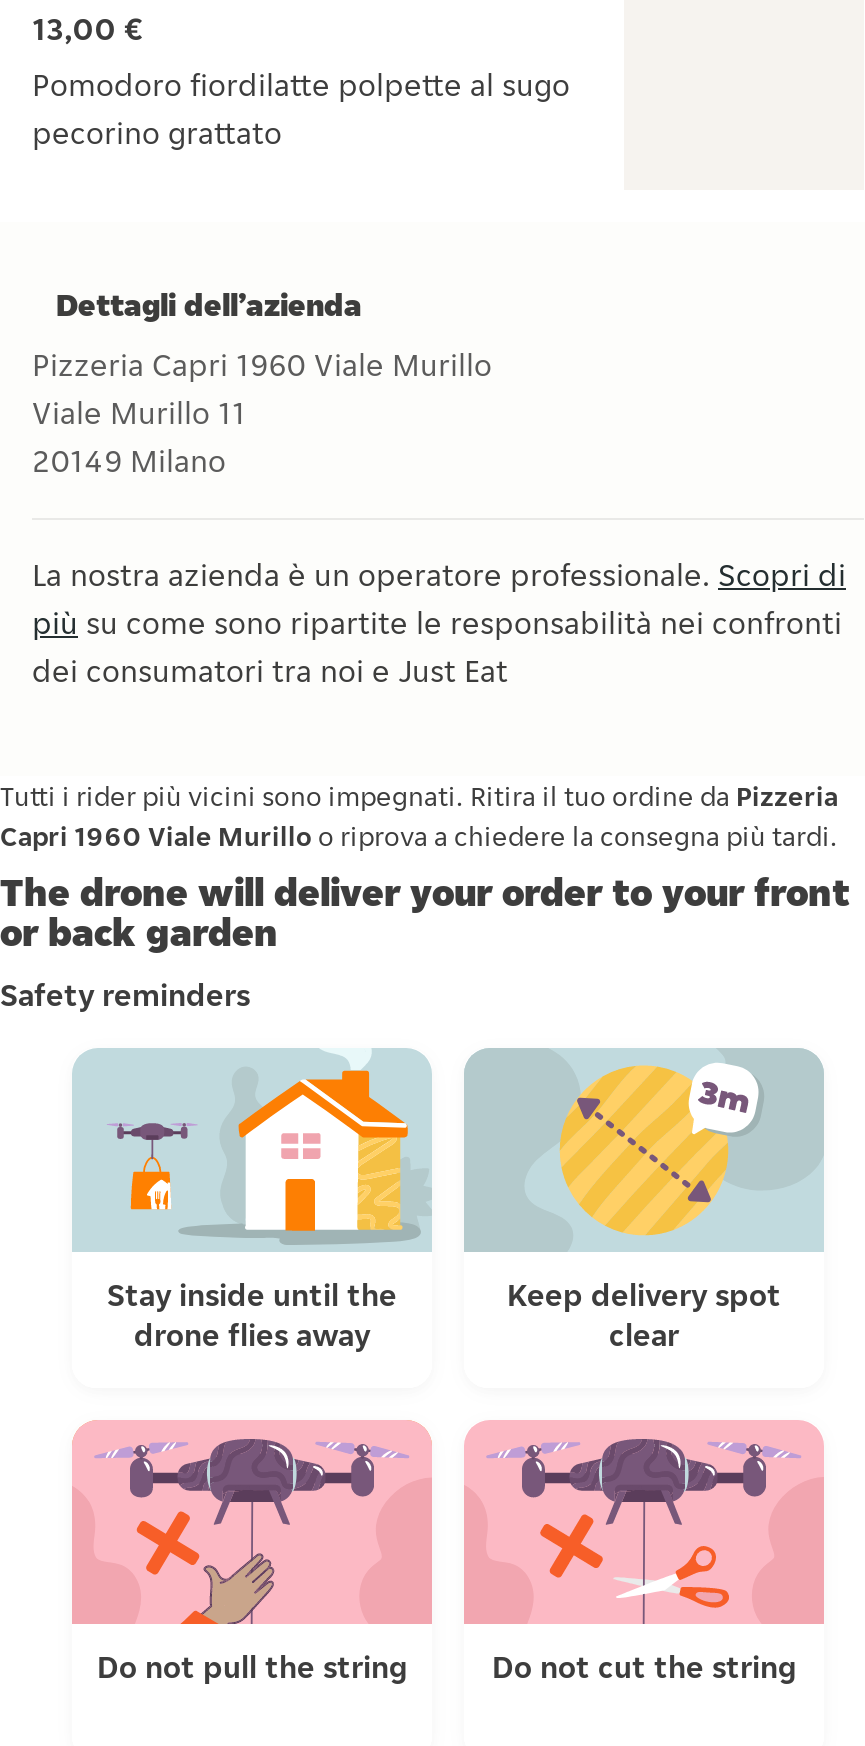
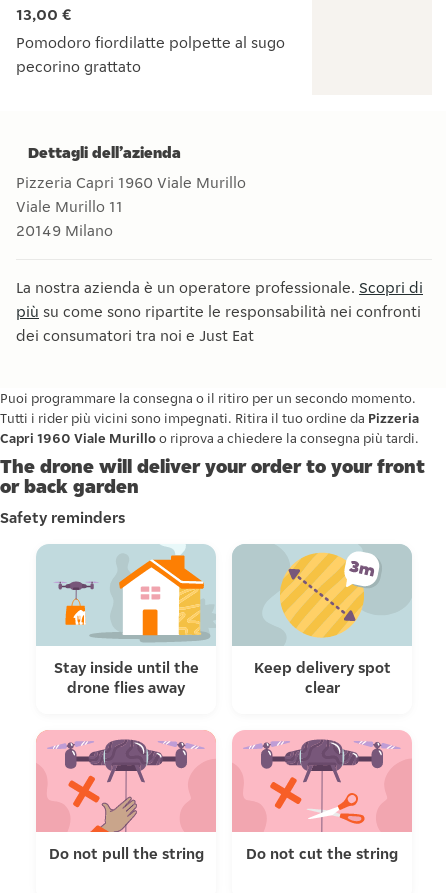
+ Puoi programmare la consegna o il ritiro per un secondo momento.
